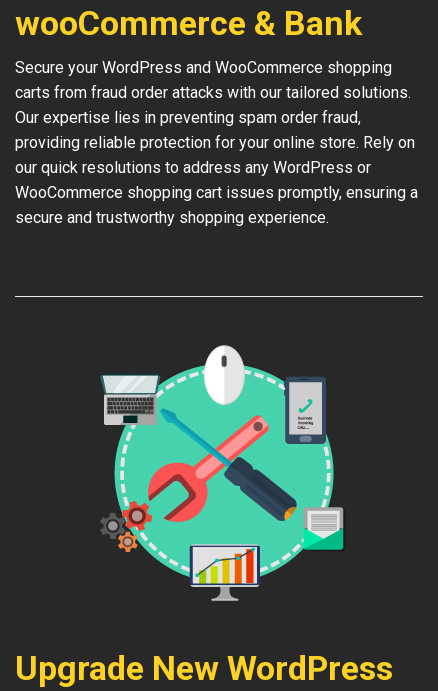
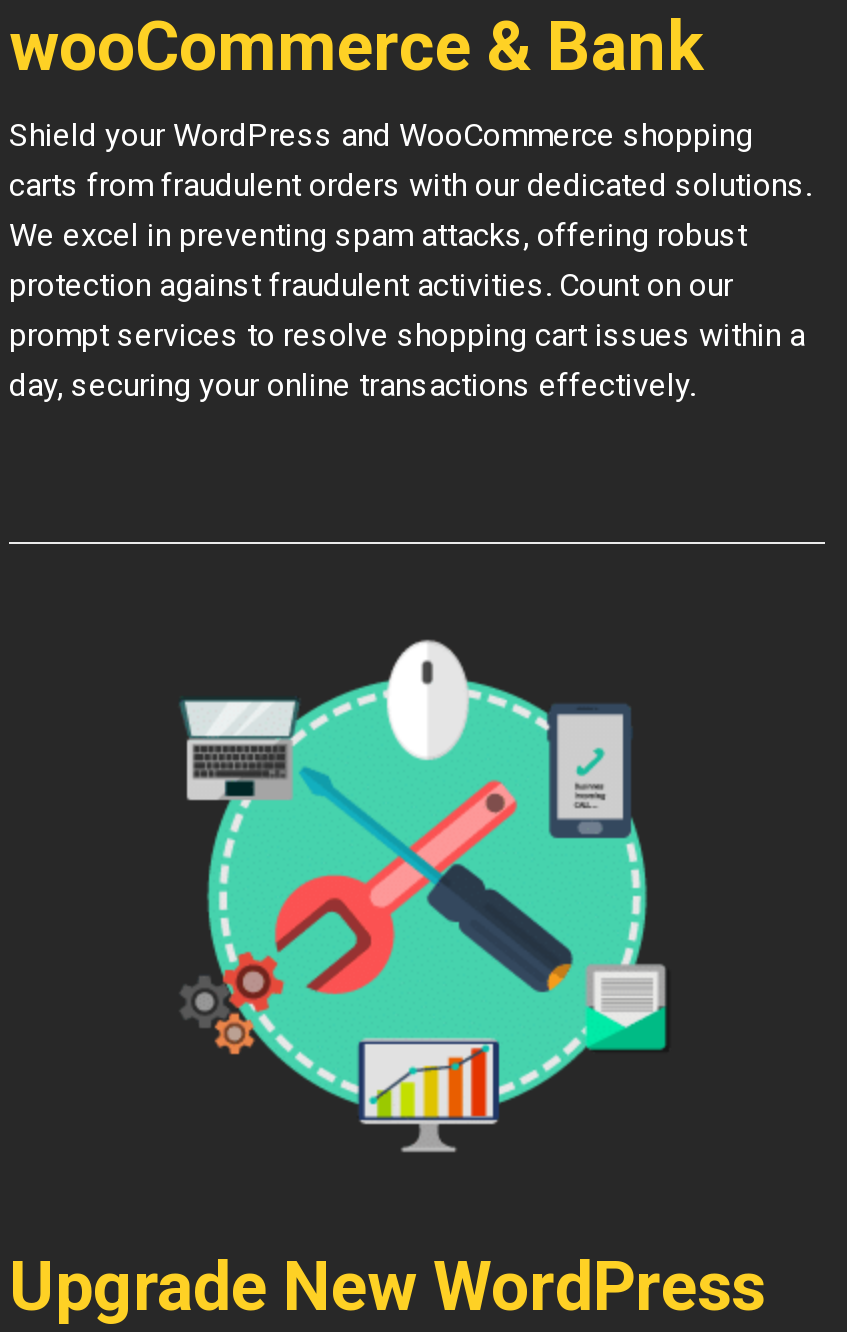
- Secure your WordPress and WooCommerce shopping
- carts from fraud order attacks with our tailored solutions.
- Our expertise lies in preventing spam order fraud,
- providing reliable protection for your online store. Rely on
- our quick resolutions to address any WordPress or
- WooCommerce shopping cart issues promptly, ensuring a
- secure and trustworthy shopping experience.
+ Shield your WordPress and WooCommerce shopping
+ carts from fraudulent orders with our dedicated solutions.
+ We excel in preventing spam attacks, offering robust
+ protection against fraudulent activities. Count on our
+ prompt services to resolve shopping cart issues within a
+ day, securing your online transactions effectively.
